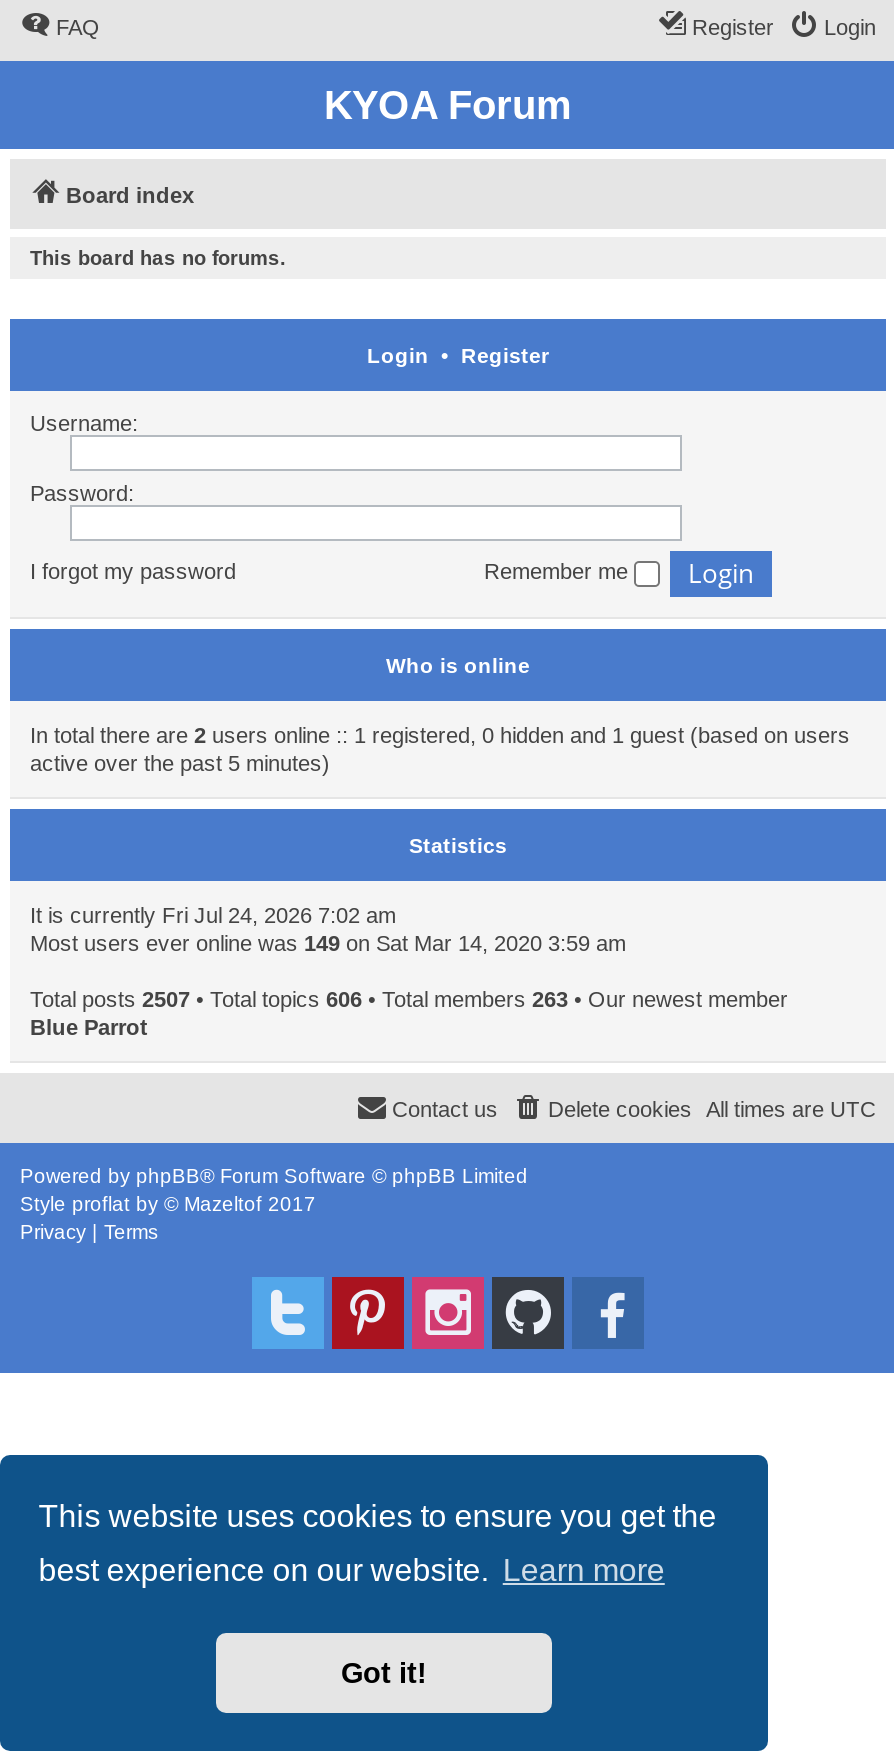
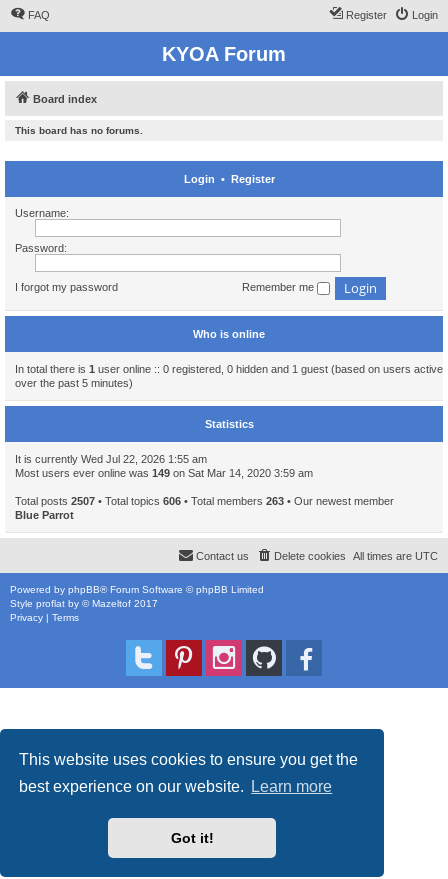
- In total there are 2 users online :: 1 registered, 0 hidden and 1 guest (based on users
- active over the past 5 minutes)
+ In total there is 1 user online :: 0 registered, 0 hidden and 1 guest (based on users active
+ over the past 5 minutes)

- It is currently Fri Jul 24, 2026 7:02 am
+ It is currently Wed Jul 22, 2026 1:55 am
